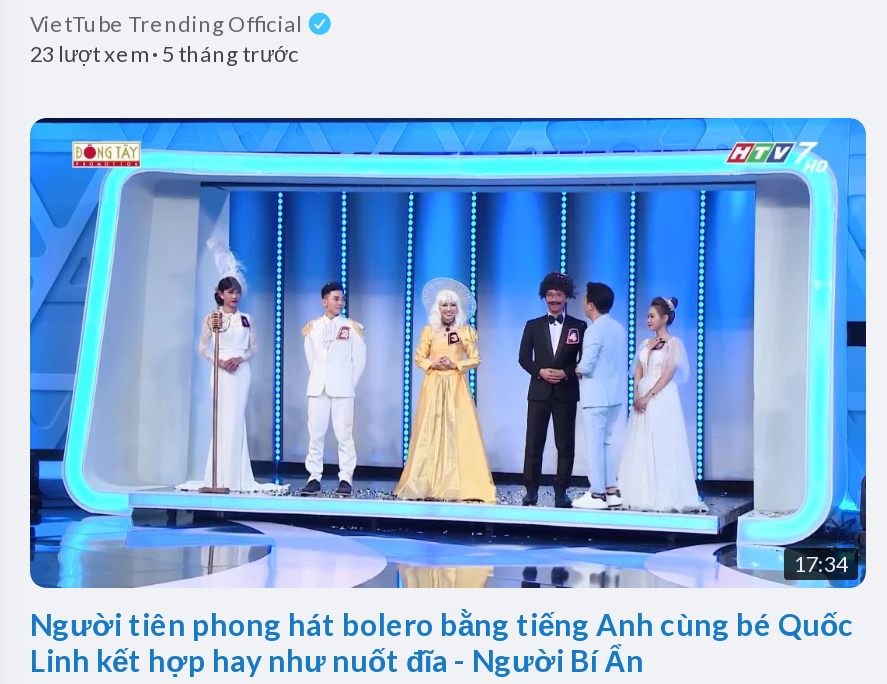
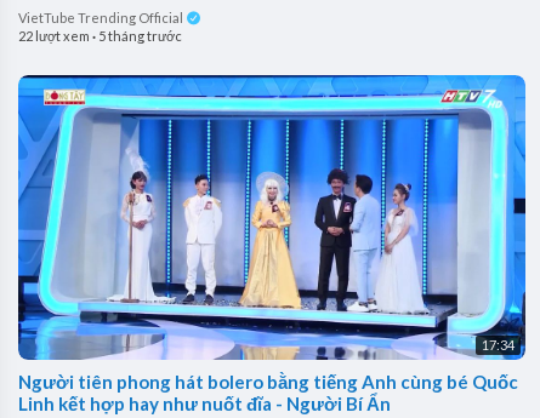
- 23 lượt xem · 5 tháng trước
+ 22 lượt xem · 5 tháng trước
